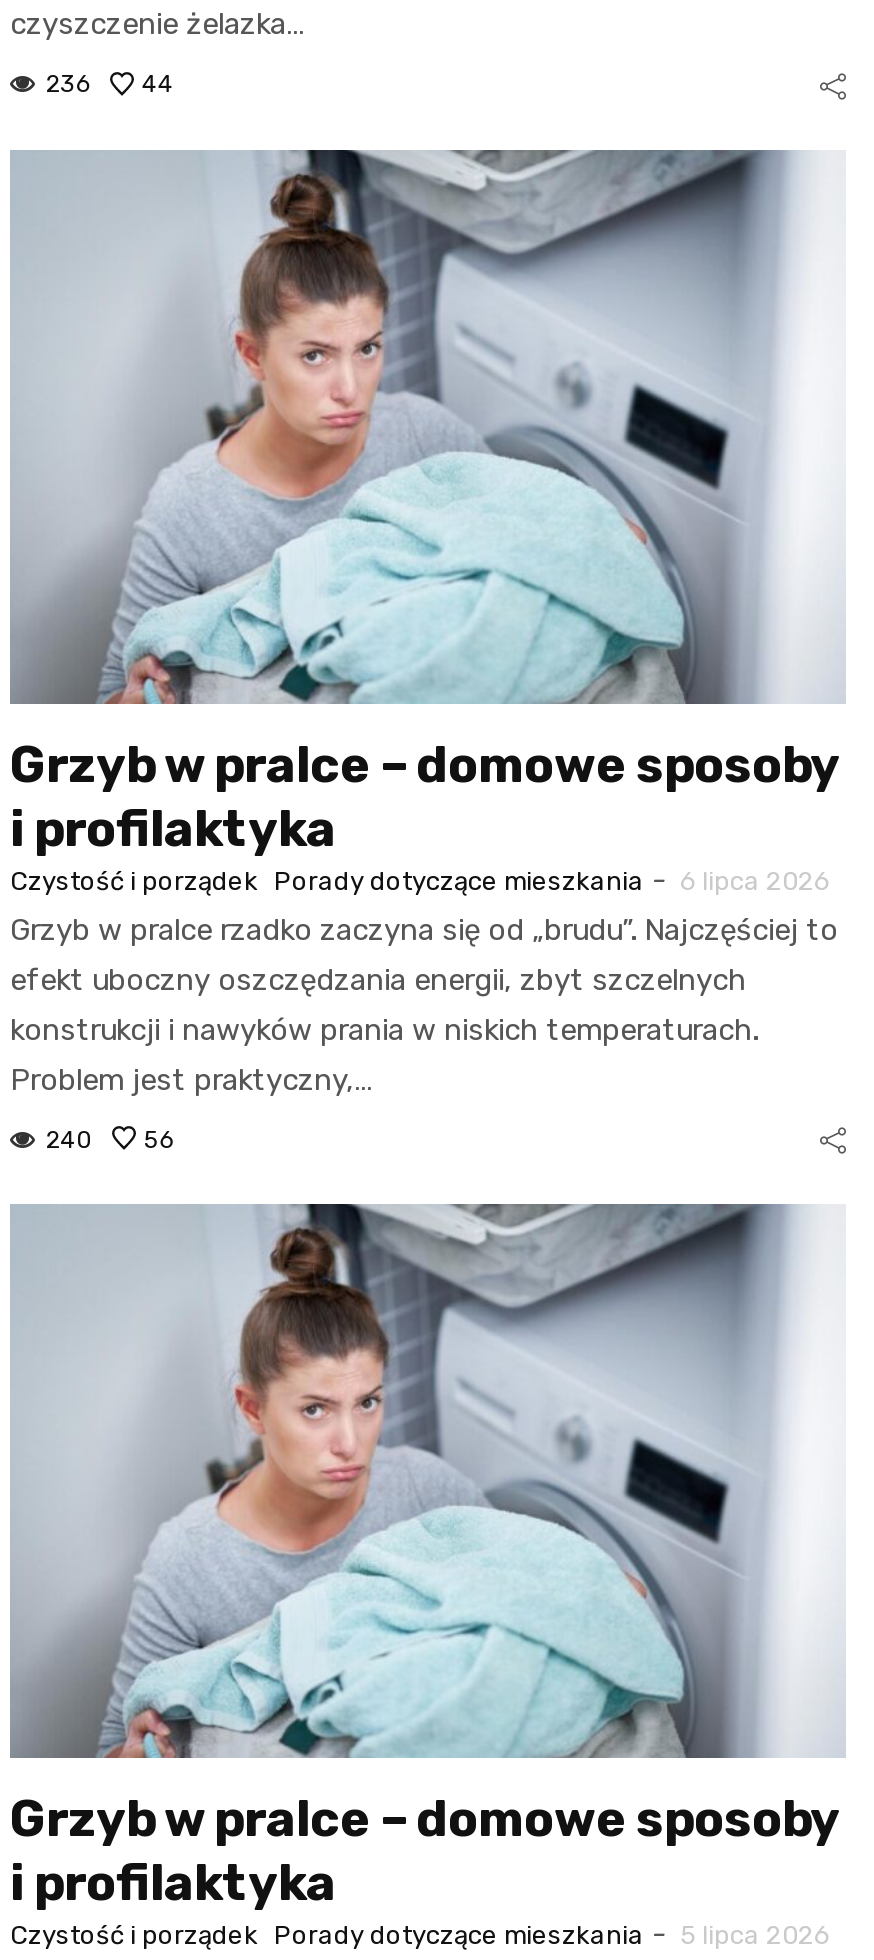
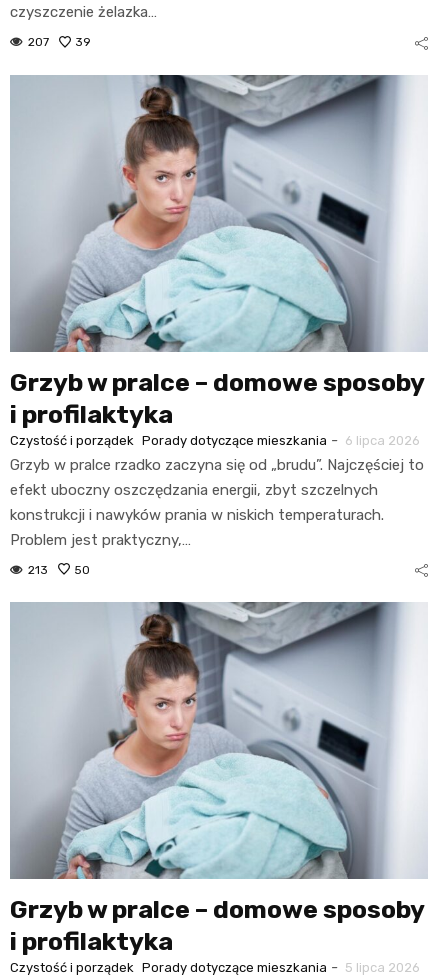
- 236
+ 207

- 44
+ 39

- 240
+ 213

- 56
+ 50
